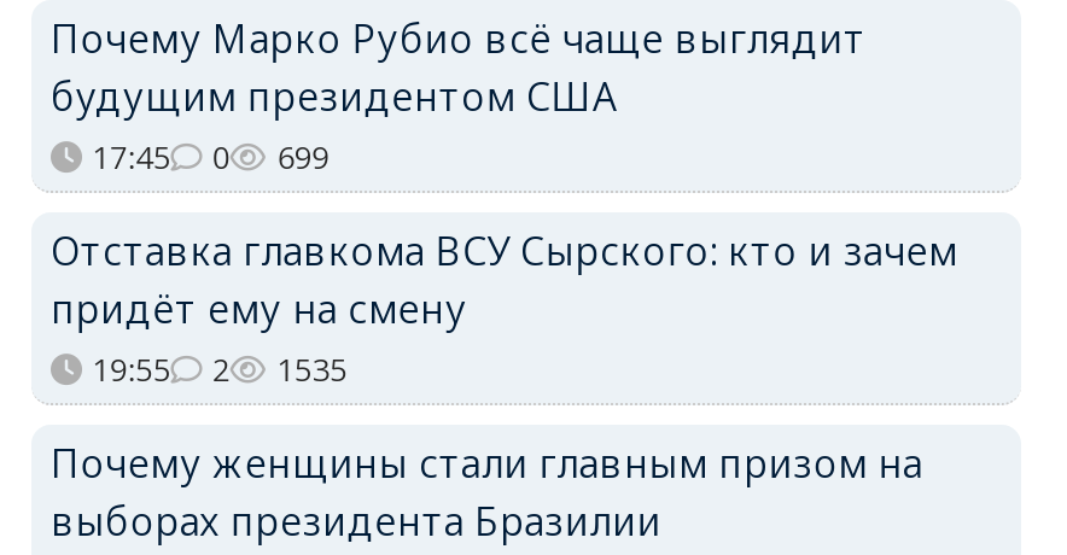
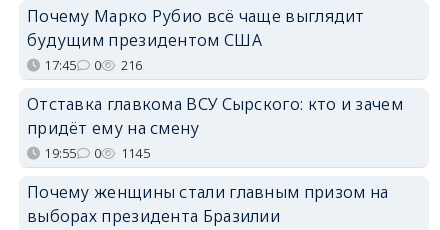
- 17:45 0 699
+ 17:45 0 216

- 2
+ 0

- 1535
+ 1145
